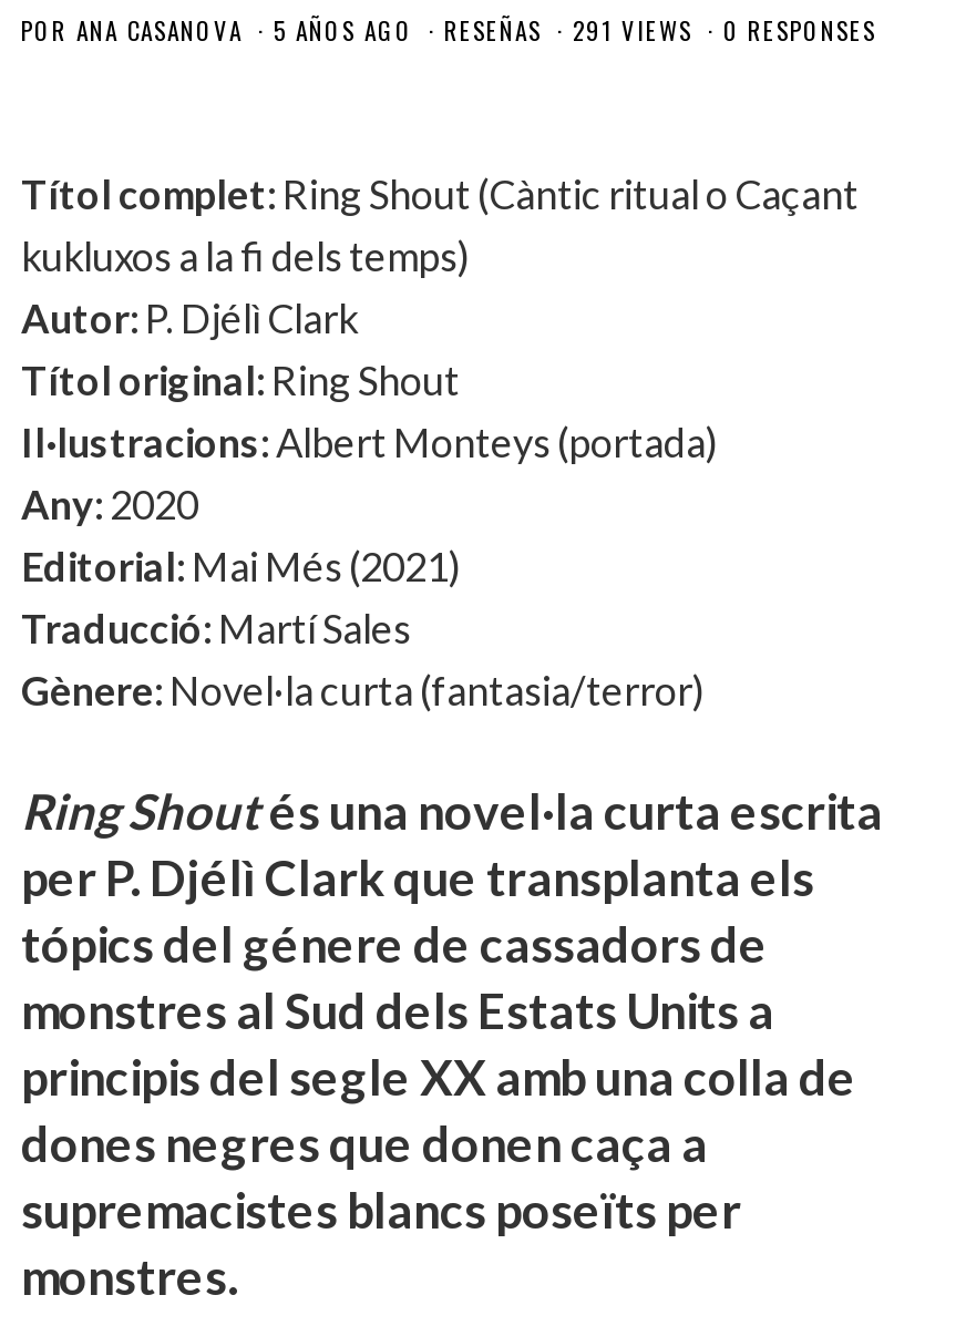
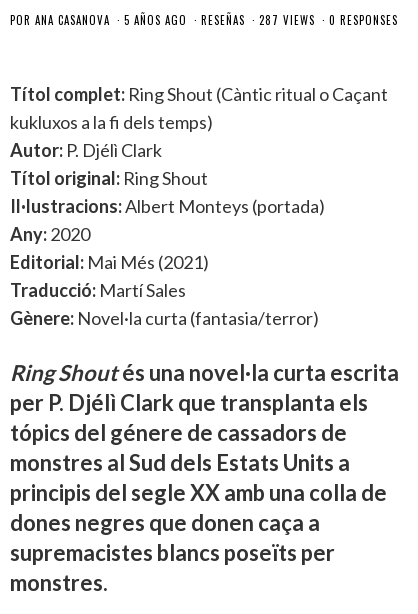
- POR ANA CASANOVA 5 AÑOS AGO RESEÑAS 291 VIEWS 0 RESPONSES
+ POR ANA CASANOVA 5 AÑOS AGO RESEÑAS 287 VIEWS 0 RESPONSES
